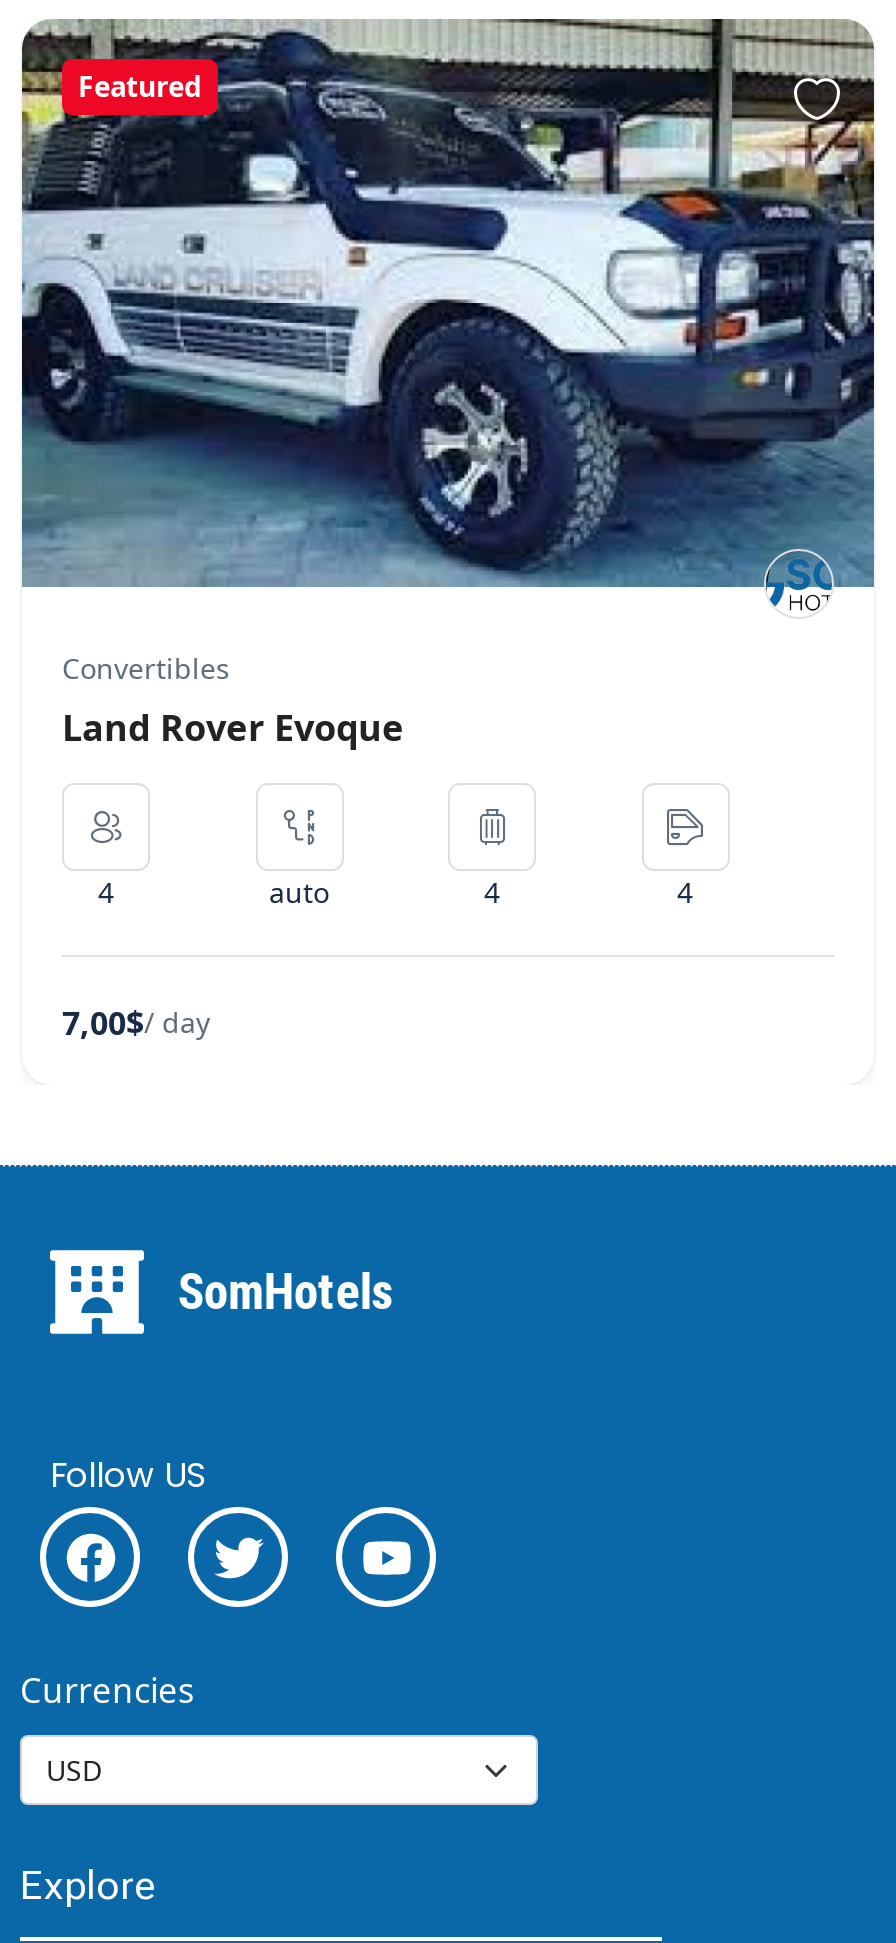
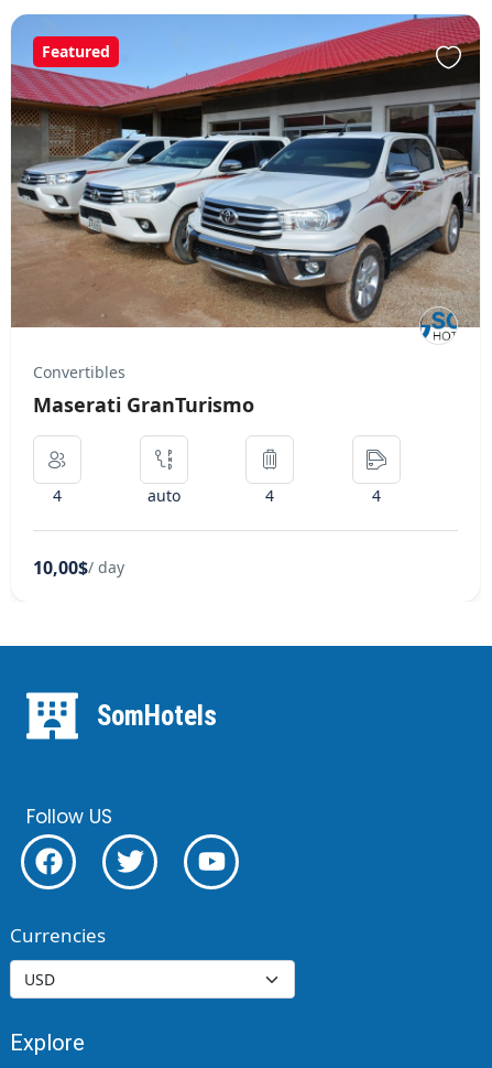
- [image]
+ [image]

- Land Rover Evoque
+ Maserati GranTurismo

- 7,00$/ day
+ 10,00$/ day
